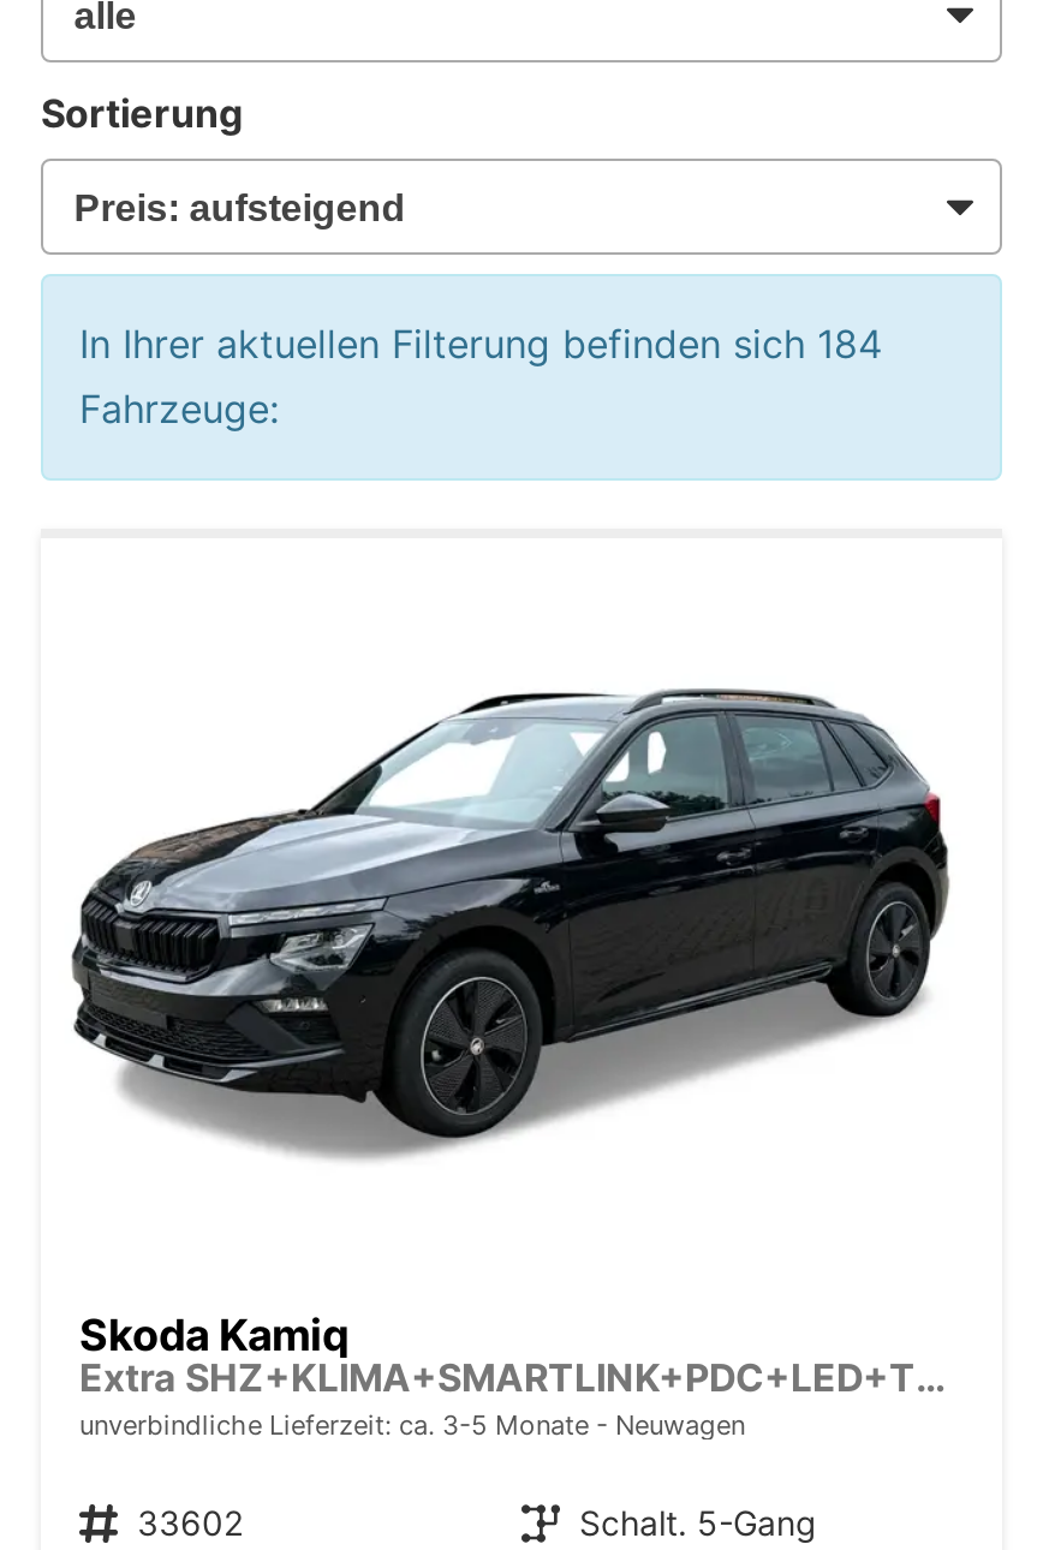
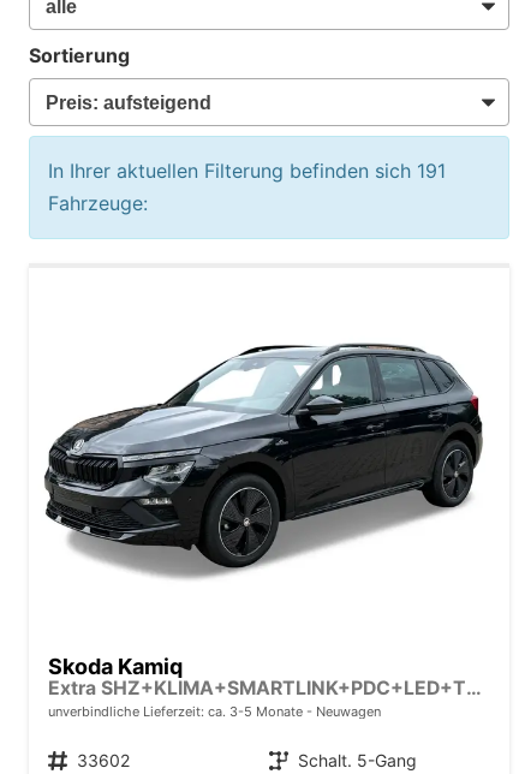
- In Ihrer aktuellen Filterung befinden sich 184
+ In Ihrer aktuellen Filterung befinden sich 191
